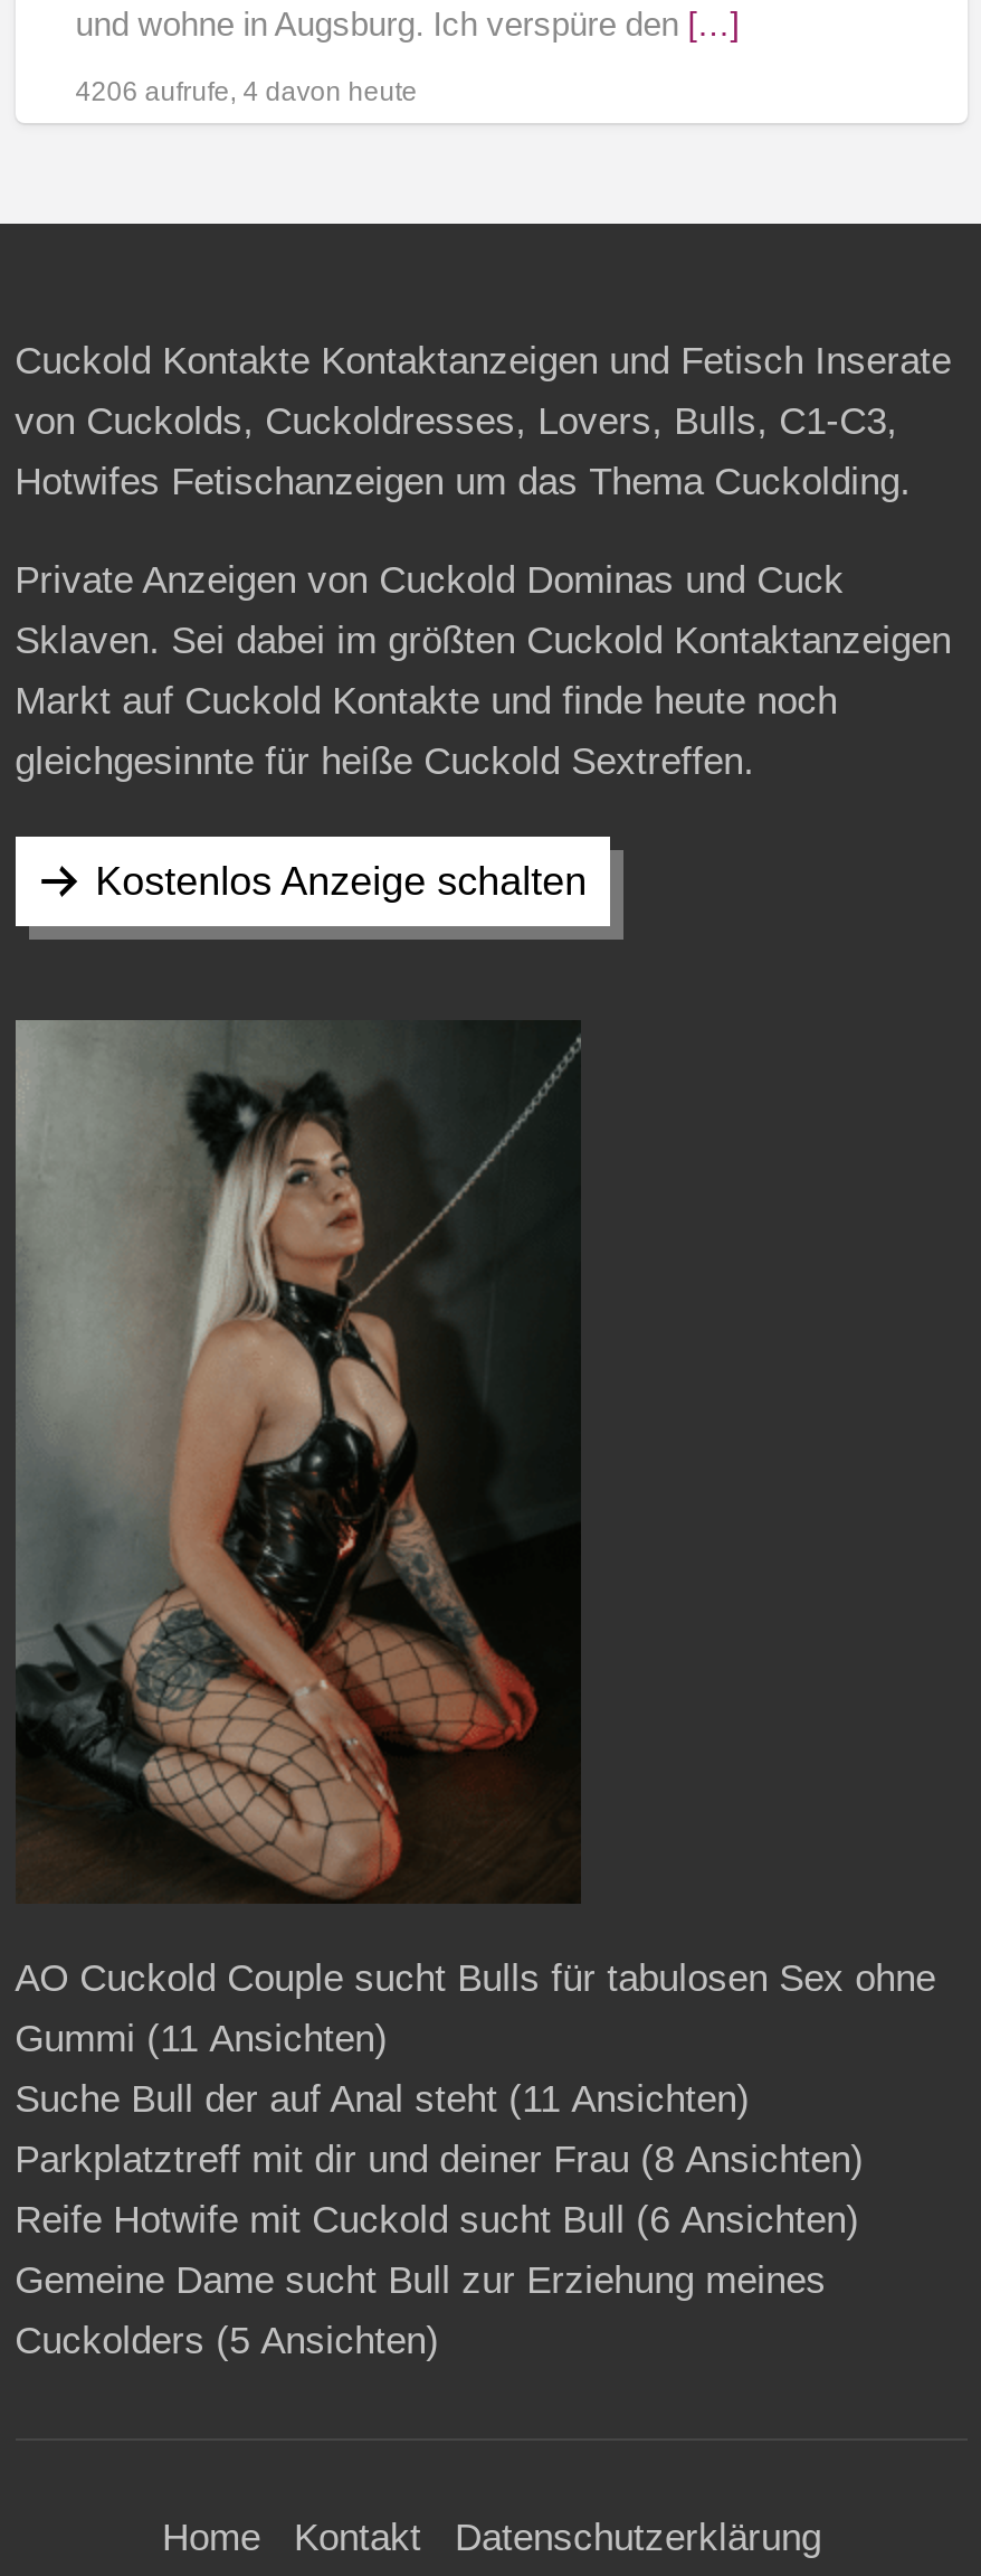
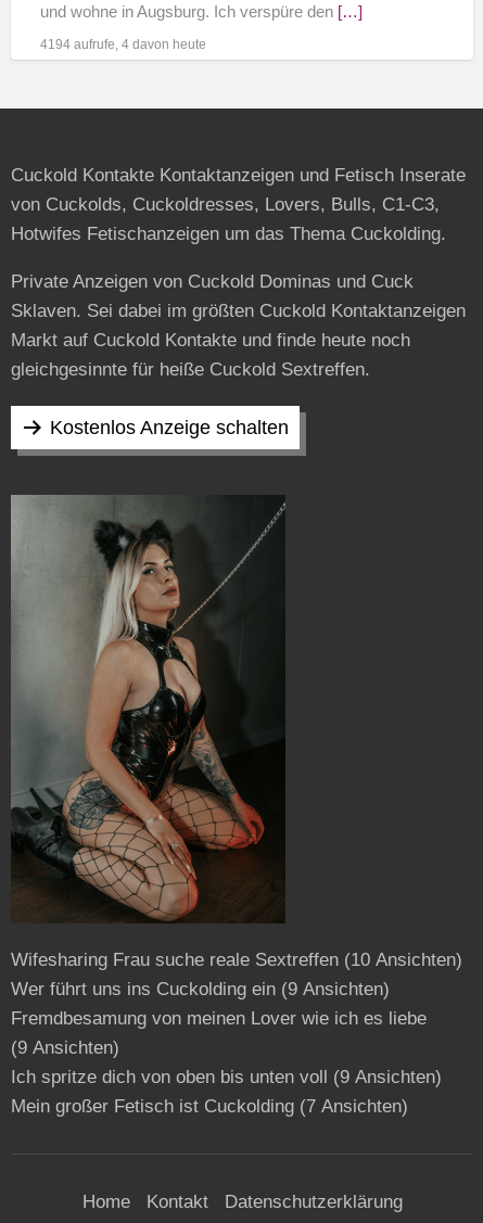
- 4206 aufrufe, 4 davon heute
+ 4194 aufrufe, 4 davon heute

- AO Cuckold Couple sucht Bulls für tabulosen Sex ohne
- Gummi (11 Ansichten)
- Suche Bull der auf Anal steht (11 Ansichten)
- Parkplatztreff mit dir und deiner Frau (8 Ansichten)
- Reife Hotwife mit Cuckold sucht Bull (6 Ansichten)
- Gemeine Dame sucht Bull zur Erziehung meines
- Cuckolders (5 Ansichten)
+ Wifesharing Frau suche reale Sextreffen (10 Ansichten)
+ Wer führt uns ins Cuckolding ein (9 Ansichten)
+ Fremdbesamung von meinen Lover wie ich es liebe
+ (9 Ansichten)
+ Ich spritze dich von oben bis unten voll (9 Ansichten)
+ Mein großer Fetisch ist Cuckolding (7 Ansichten)
